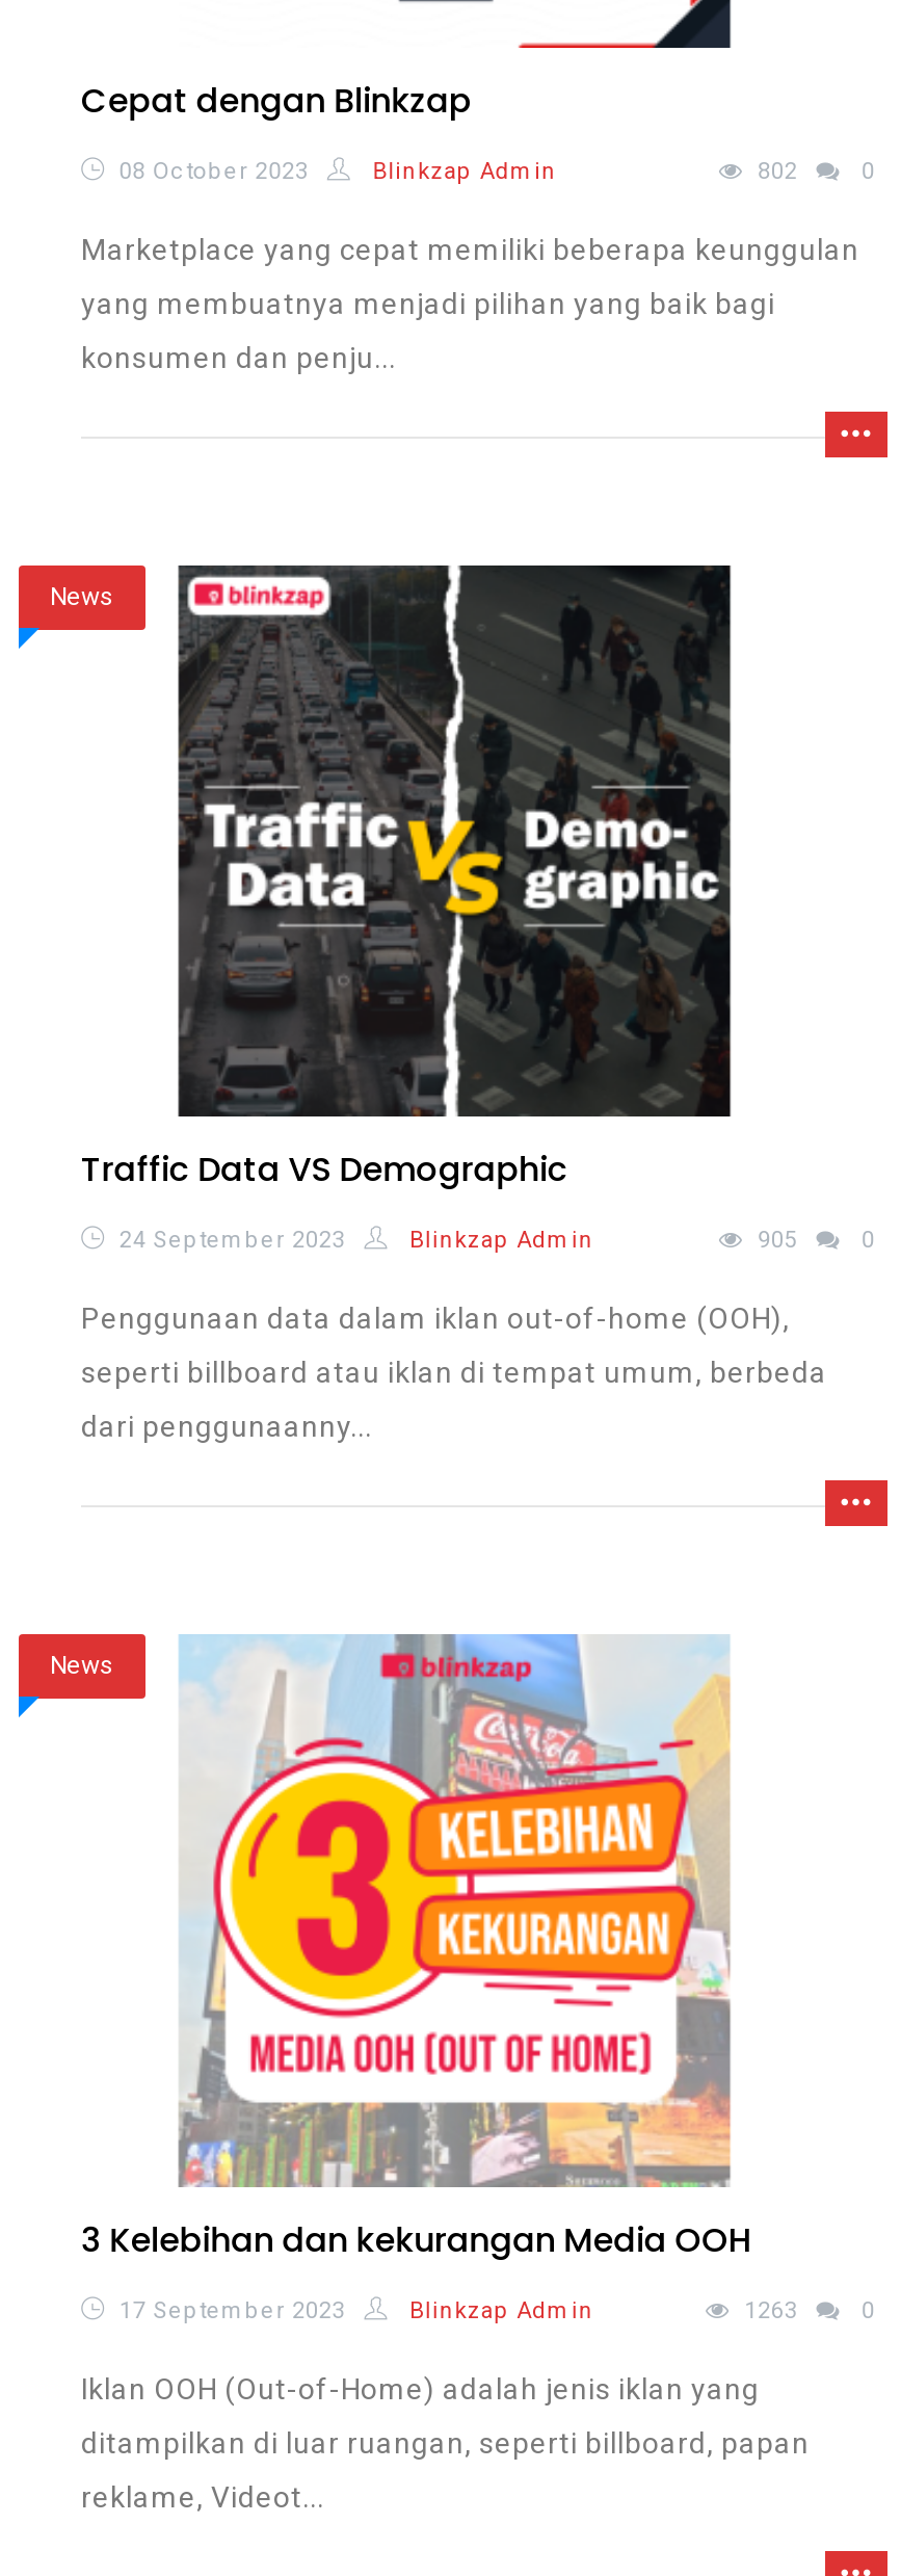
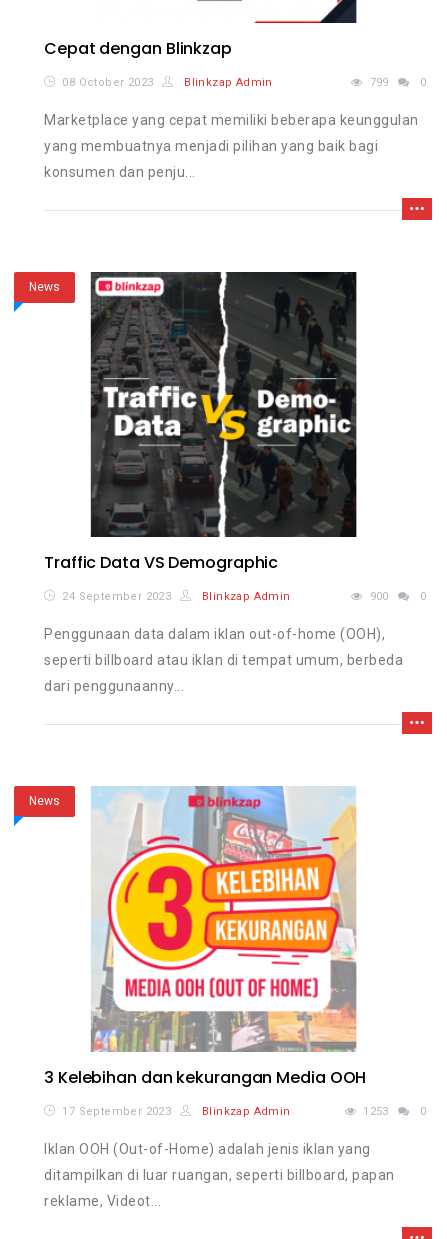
- 802
+ 799

- 905
+ 900

- 1263
+ 1253
